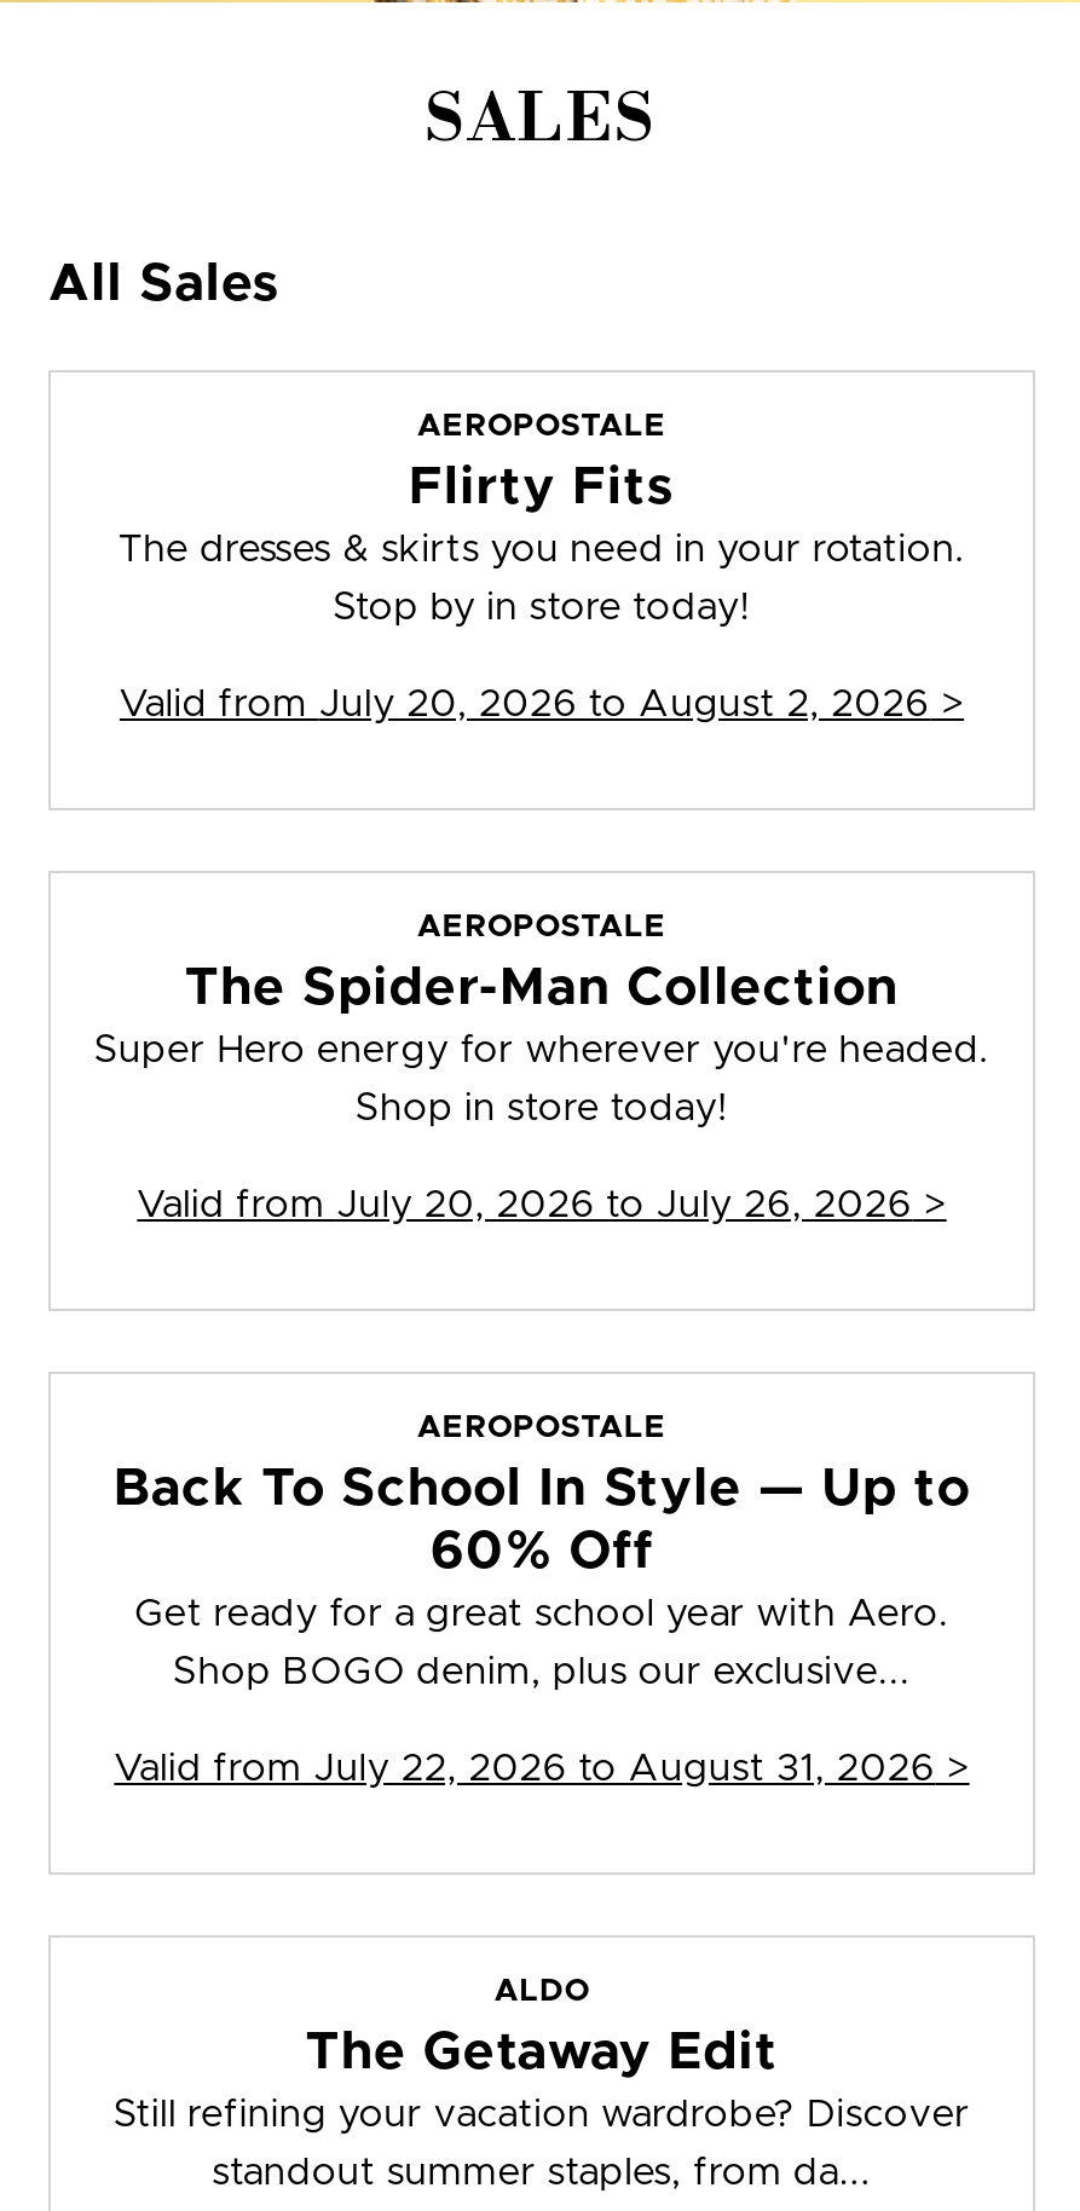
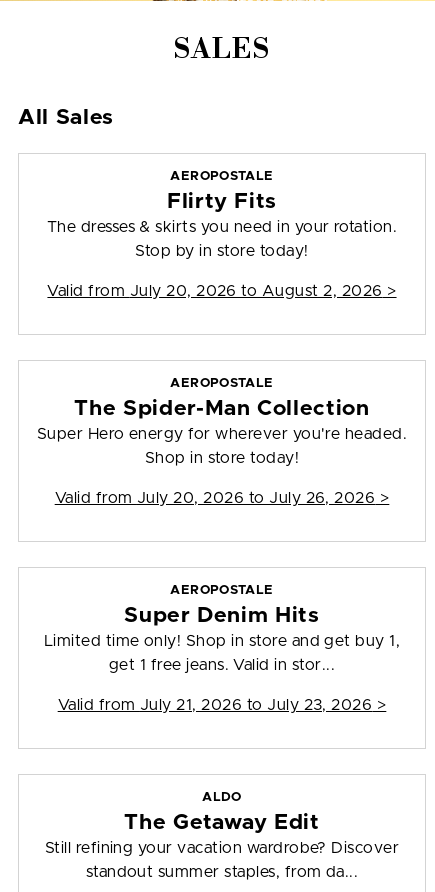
- Back To School In Style — Up to
- 60% Off
- Get ready for a great school year with Aero.
+ Super Denim Hits
+ Limited time only! Shop in store and get buy 1,

- Shop BOGO denim, plus our exclusive...
+ get 1 free jeans. Valid in stor...

- Valid from July 22, 2026 to August 31, 2026 >
+ Valid from July 21, 2026 to July 23, 2026 >
